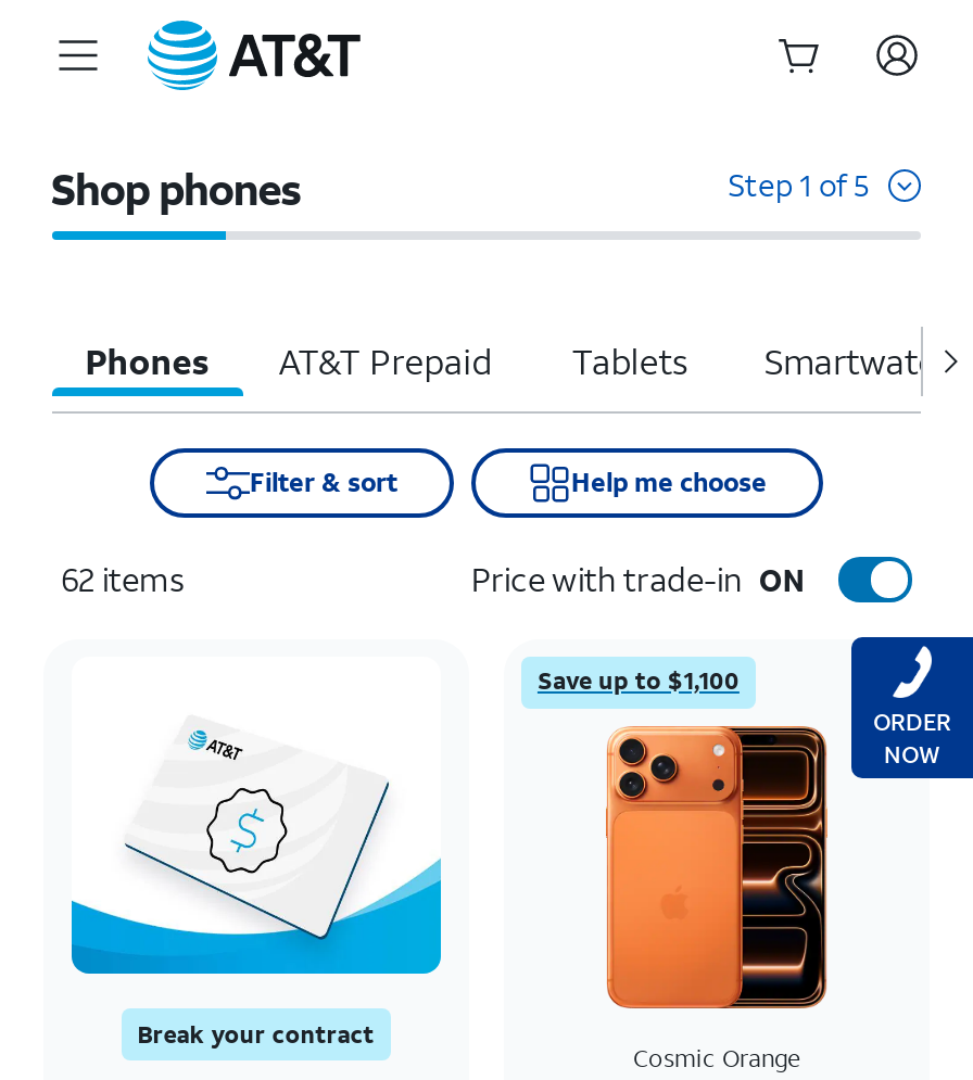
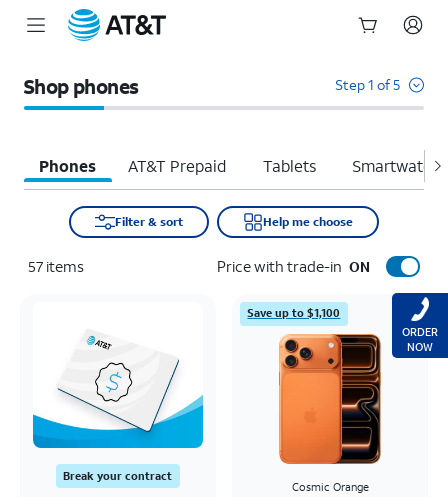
- 62 items
+ 57 items
